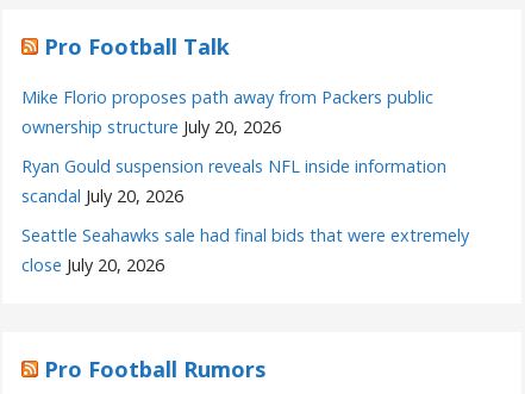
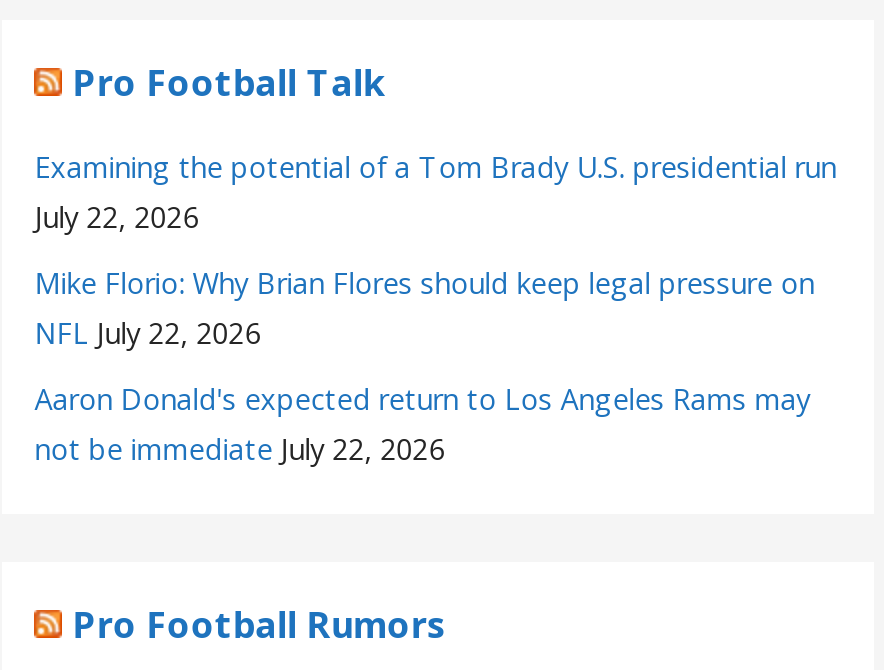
- Mike Florio proposes path away from Packers public
- ownership structure July 20, 2026
+ Examining the potential of a Tom Brady U.S. presidential run
+ July 22, 2026

- Ryan Gould suspension reveals NFL inside information
- scandal July 20, 2026
+ Mike Florio: Why Brian Flores should keep legal pressure on
+ NFL July 22, 2026

- Seattle Seahawks sale had final bids that were extremely
- close July 20, 2026
+ Aaron Donald's expected return to Los Angeles Rams may
+ not be immediate July 22, 2026
